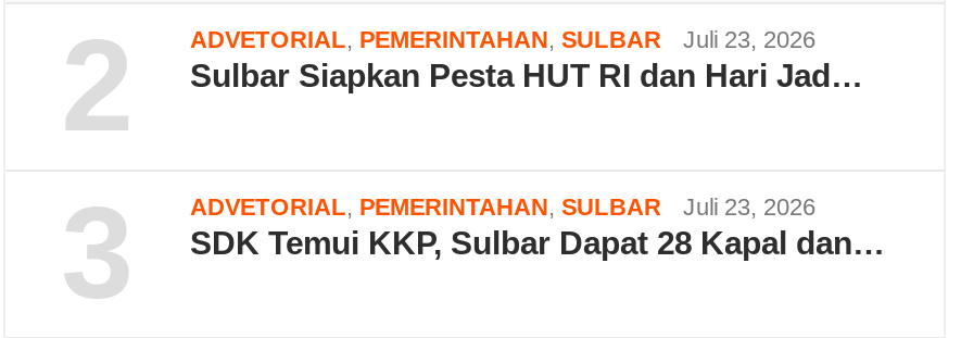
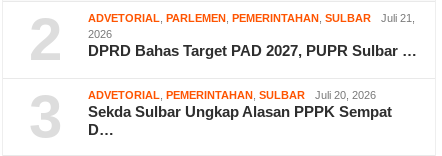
- ADVETORIAL, PEMERINTAHAN, SULBAR
- Juli 23, 2026
- Sulbar Siapkan Pesta HUT RI dan Hari Jad…
+ ADVETORIAL, PARLEMEN, PEMERINTAHAN, SULBAR
+ Juli 21,
+ 2026
+ DPRD Bahas Target PAD 2027, PUPR Sulbar …

- Juli 23, 2026
- SDK Temui KKP, Sulbar Dapat 28 Kapal dan…
+ Juli 20, 2026
+ Sekda Sulbar Ungkap Alasan PPPK Sempat
+ D…
